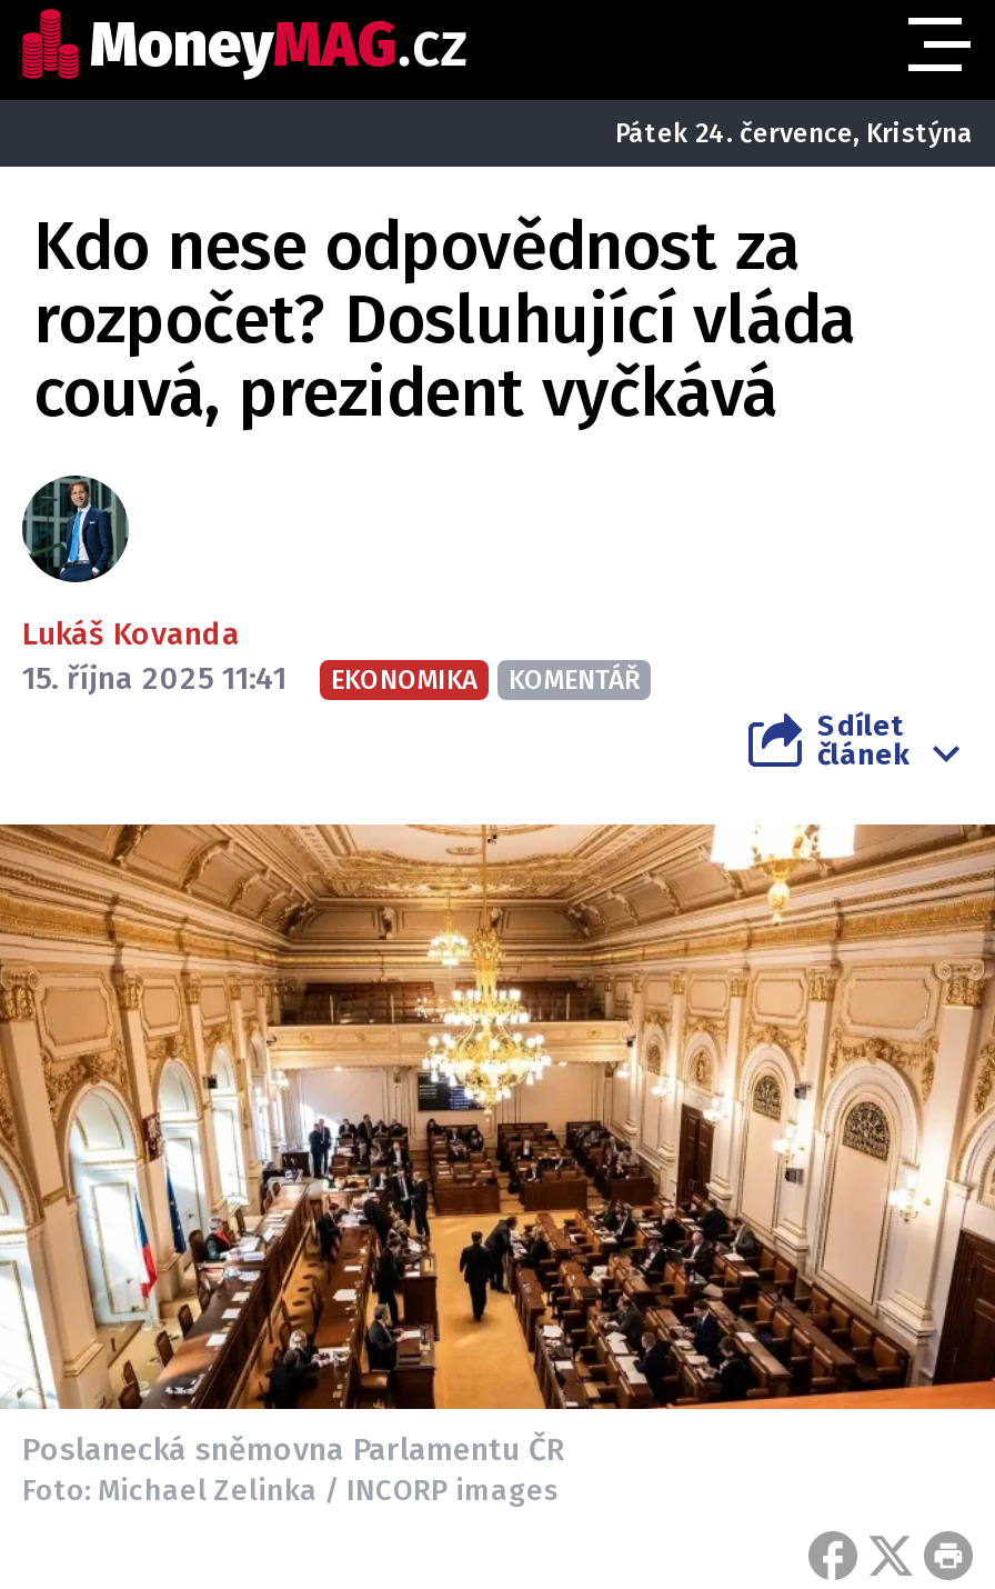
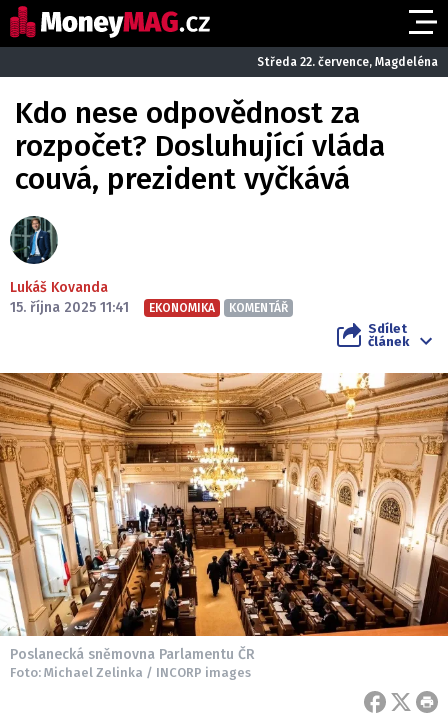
- Pátek 24. července, Kristýna
+ Středa 22. července, Magdeléna
